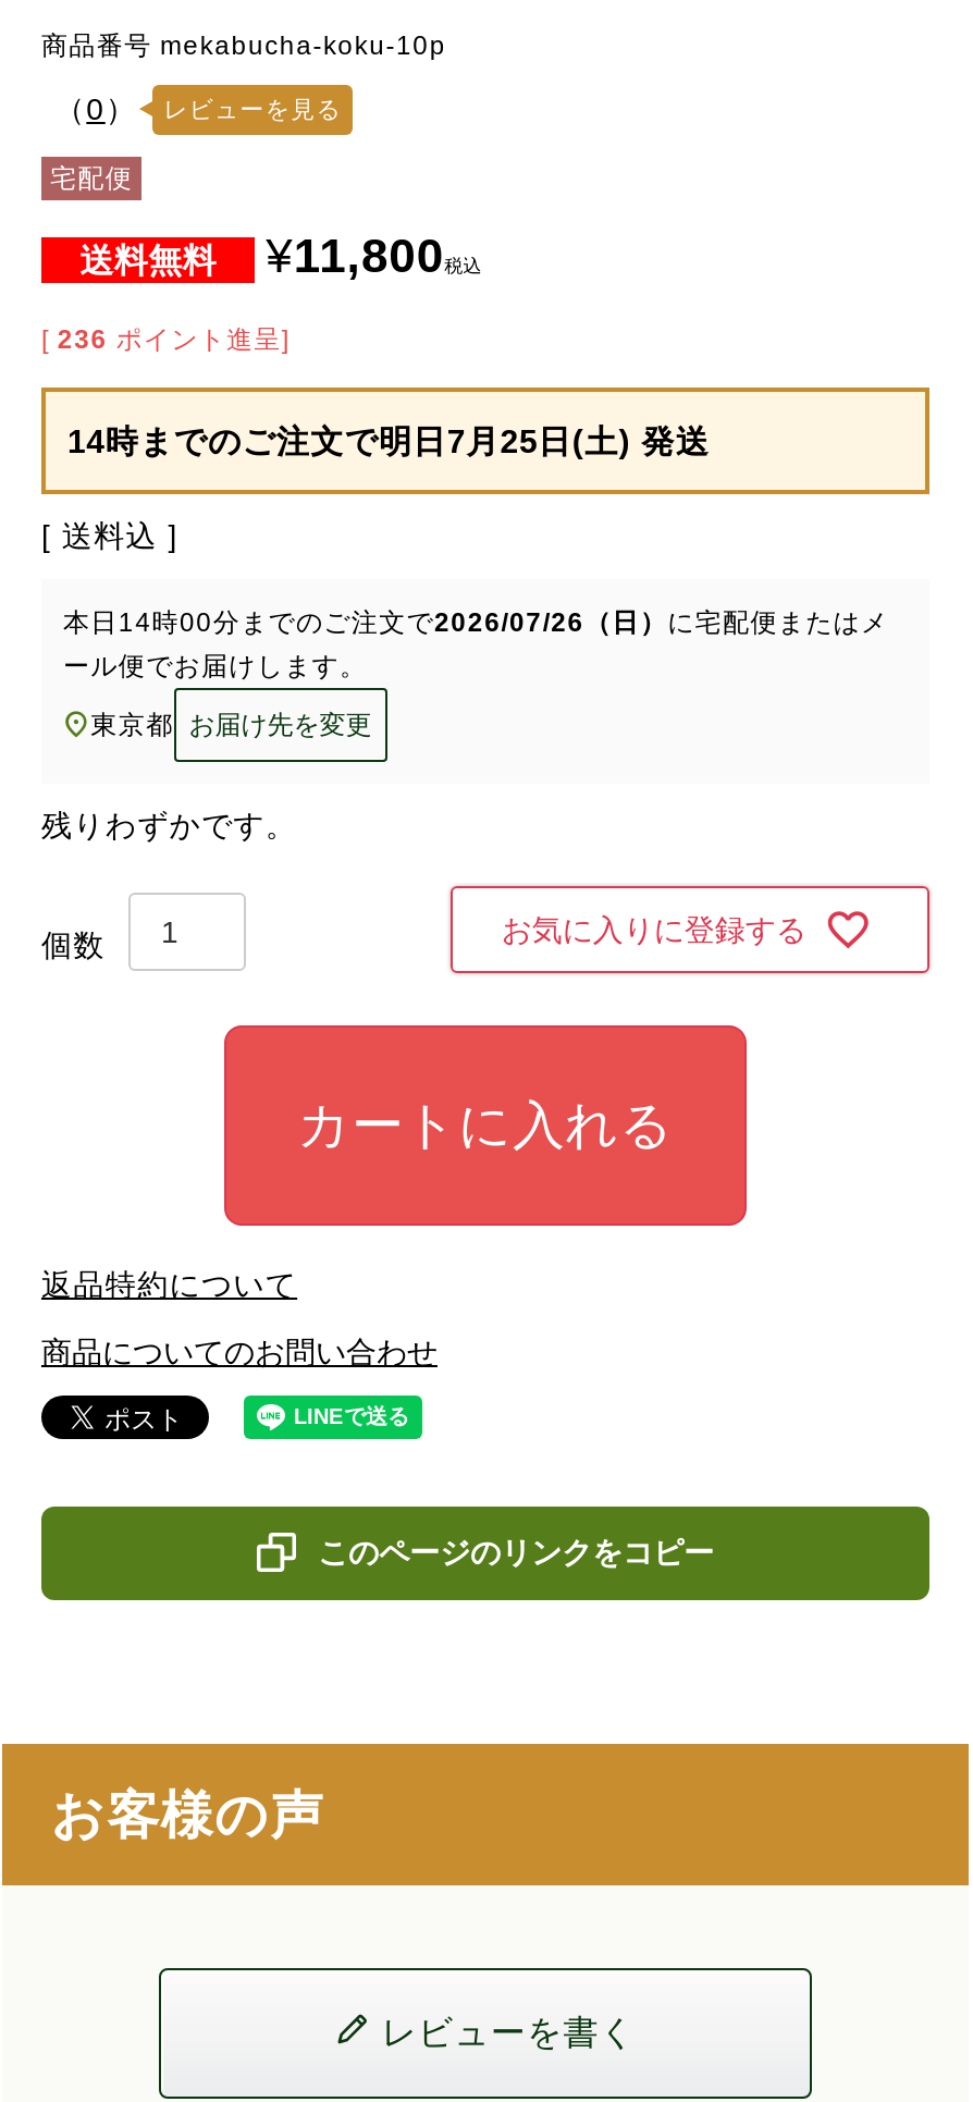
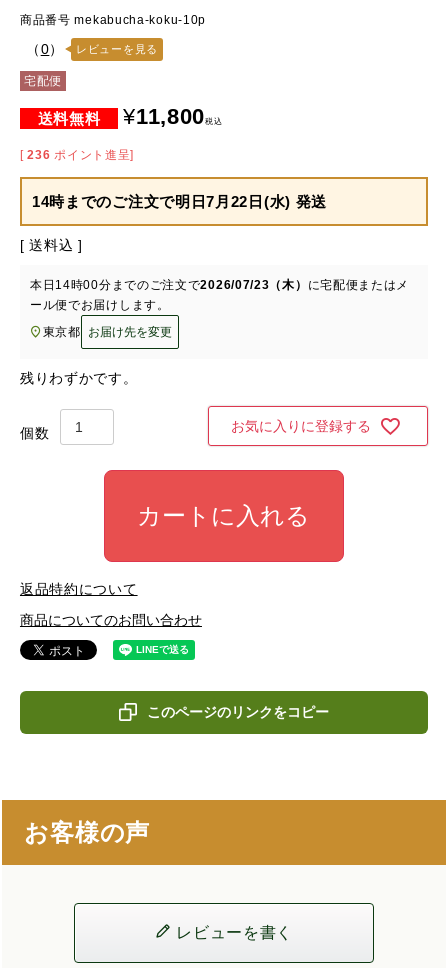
- 14時までのご注文で明日7月25日(土) 発送
+ 14時までのご注文で明日7月22日(水) 発送

- 本日14時00分までのご注文で2026/07/26（日）に宅配便またはメ
+ 本日14時00分までのご注文で2026/07/23（木）に宅配便またはメ
